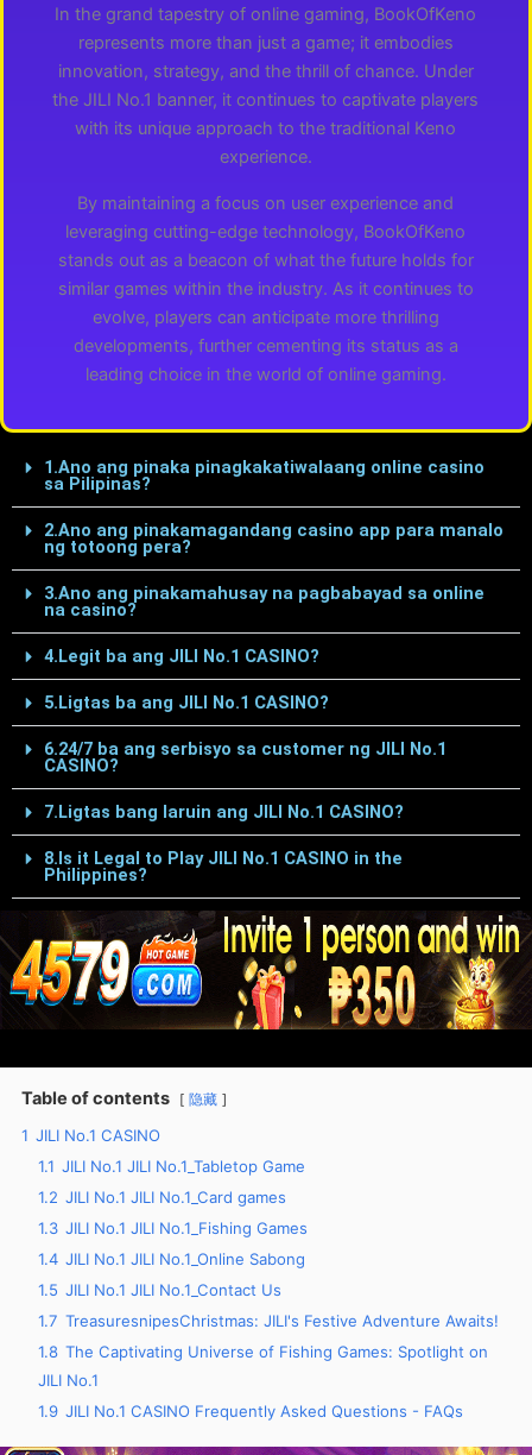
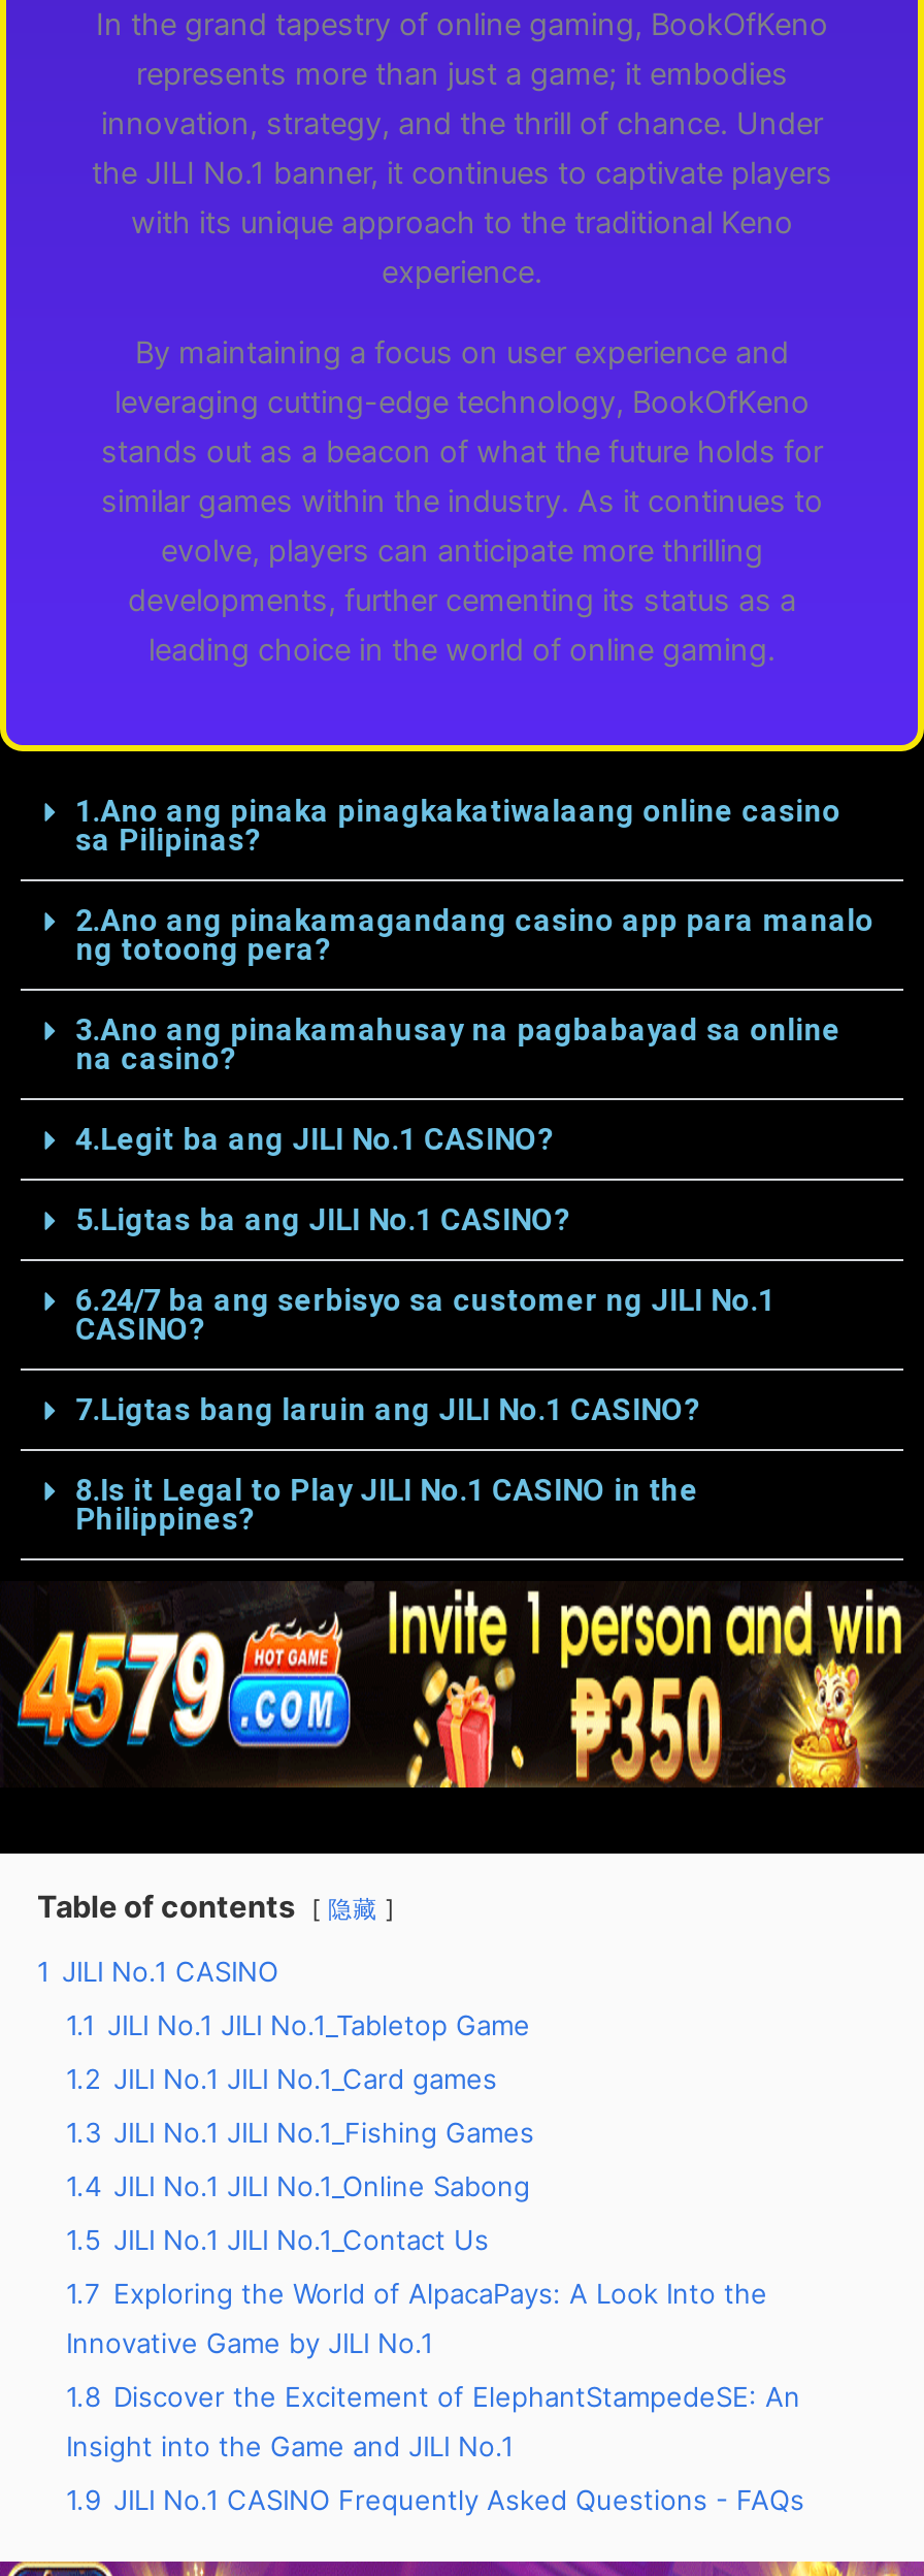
- 1.7 TreasuresnipesChristmas: JILI's Festive Adventure Awaits!
- 1.8 The Captivating Universe of Fishing Games: Spotlight on
- JILI No.1
+ 1.7 Exploring the World of AlpacaPays: A Look Into the
+ Innovative Game by JILI No.1
+ 1.8 Discover the Excitement of ElephantStampedeSE: An
+ Insight into the Game and JILI No.1
